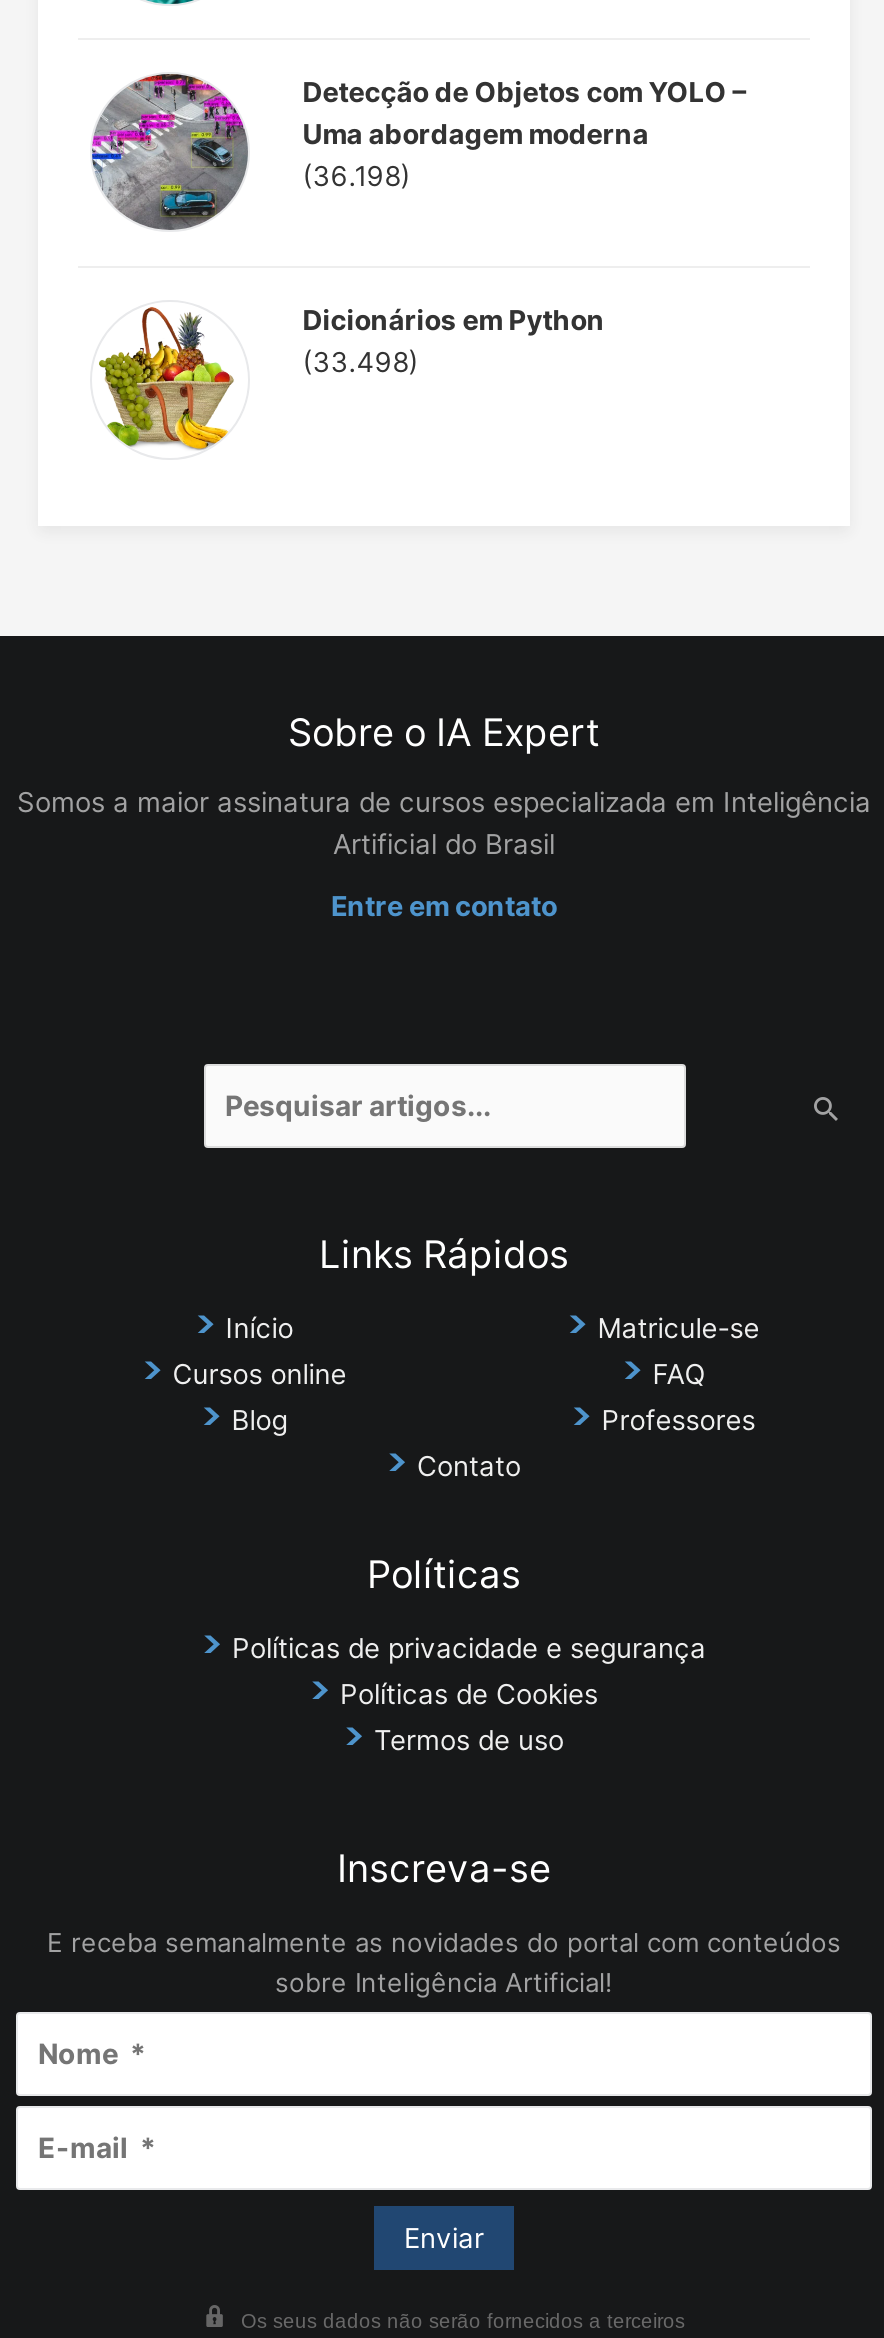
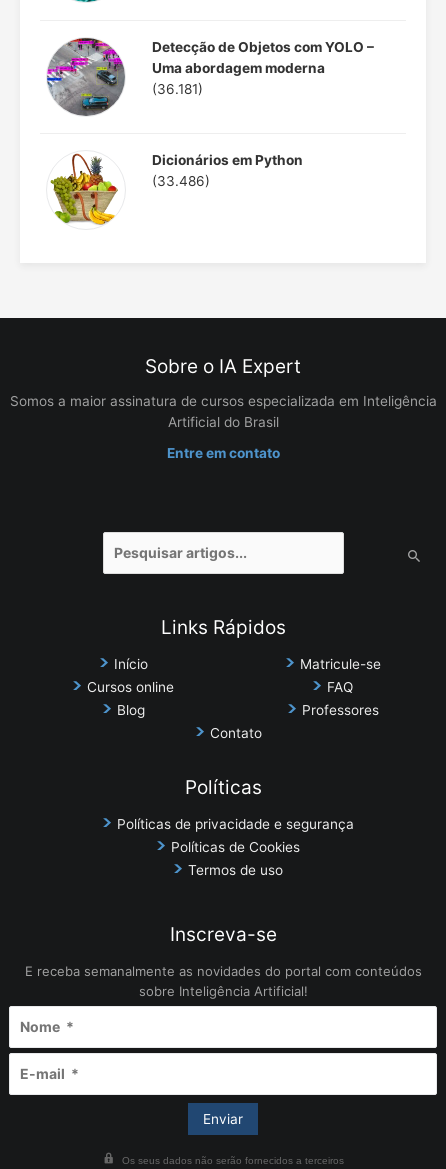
- (36.198)
+ (36.181)

- (33.498)
+ (33.486)
